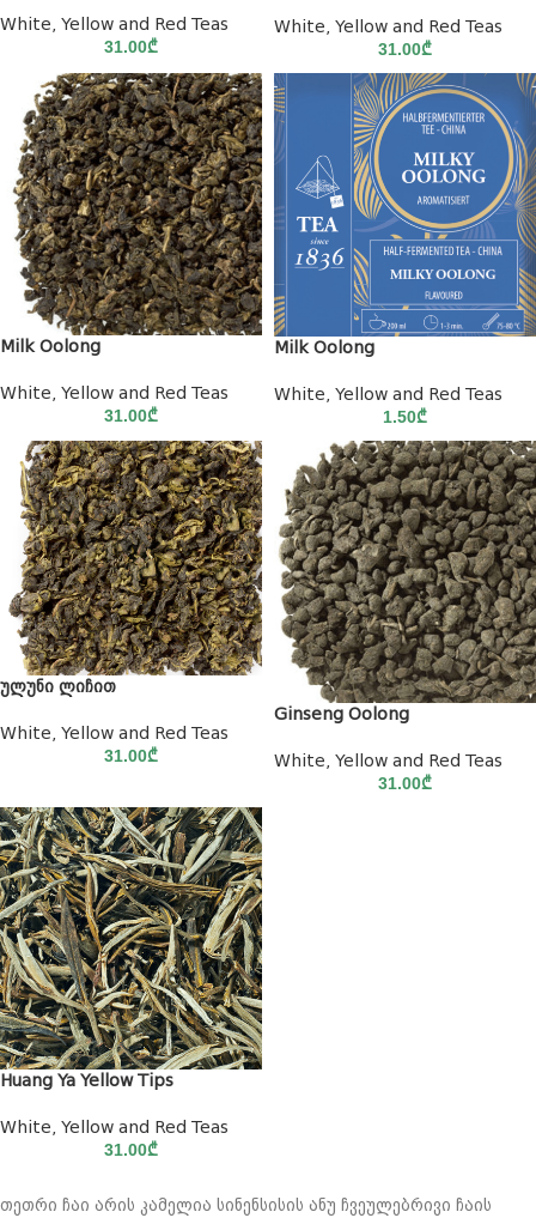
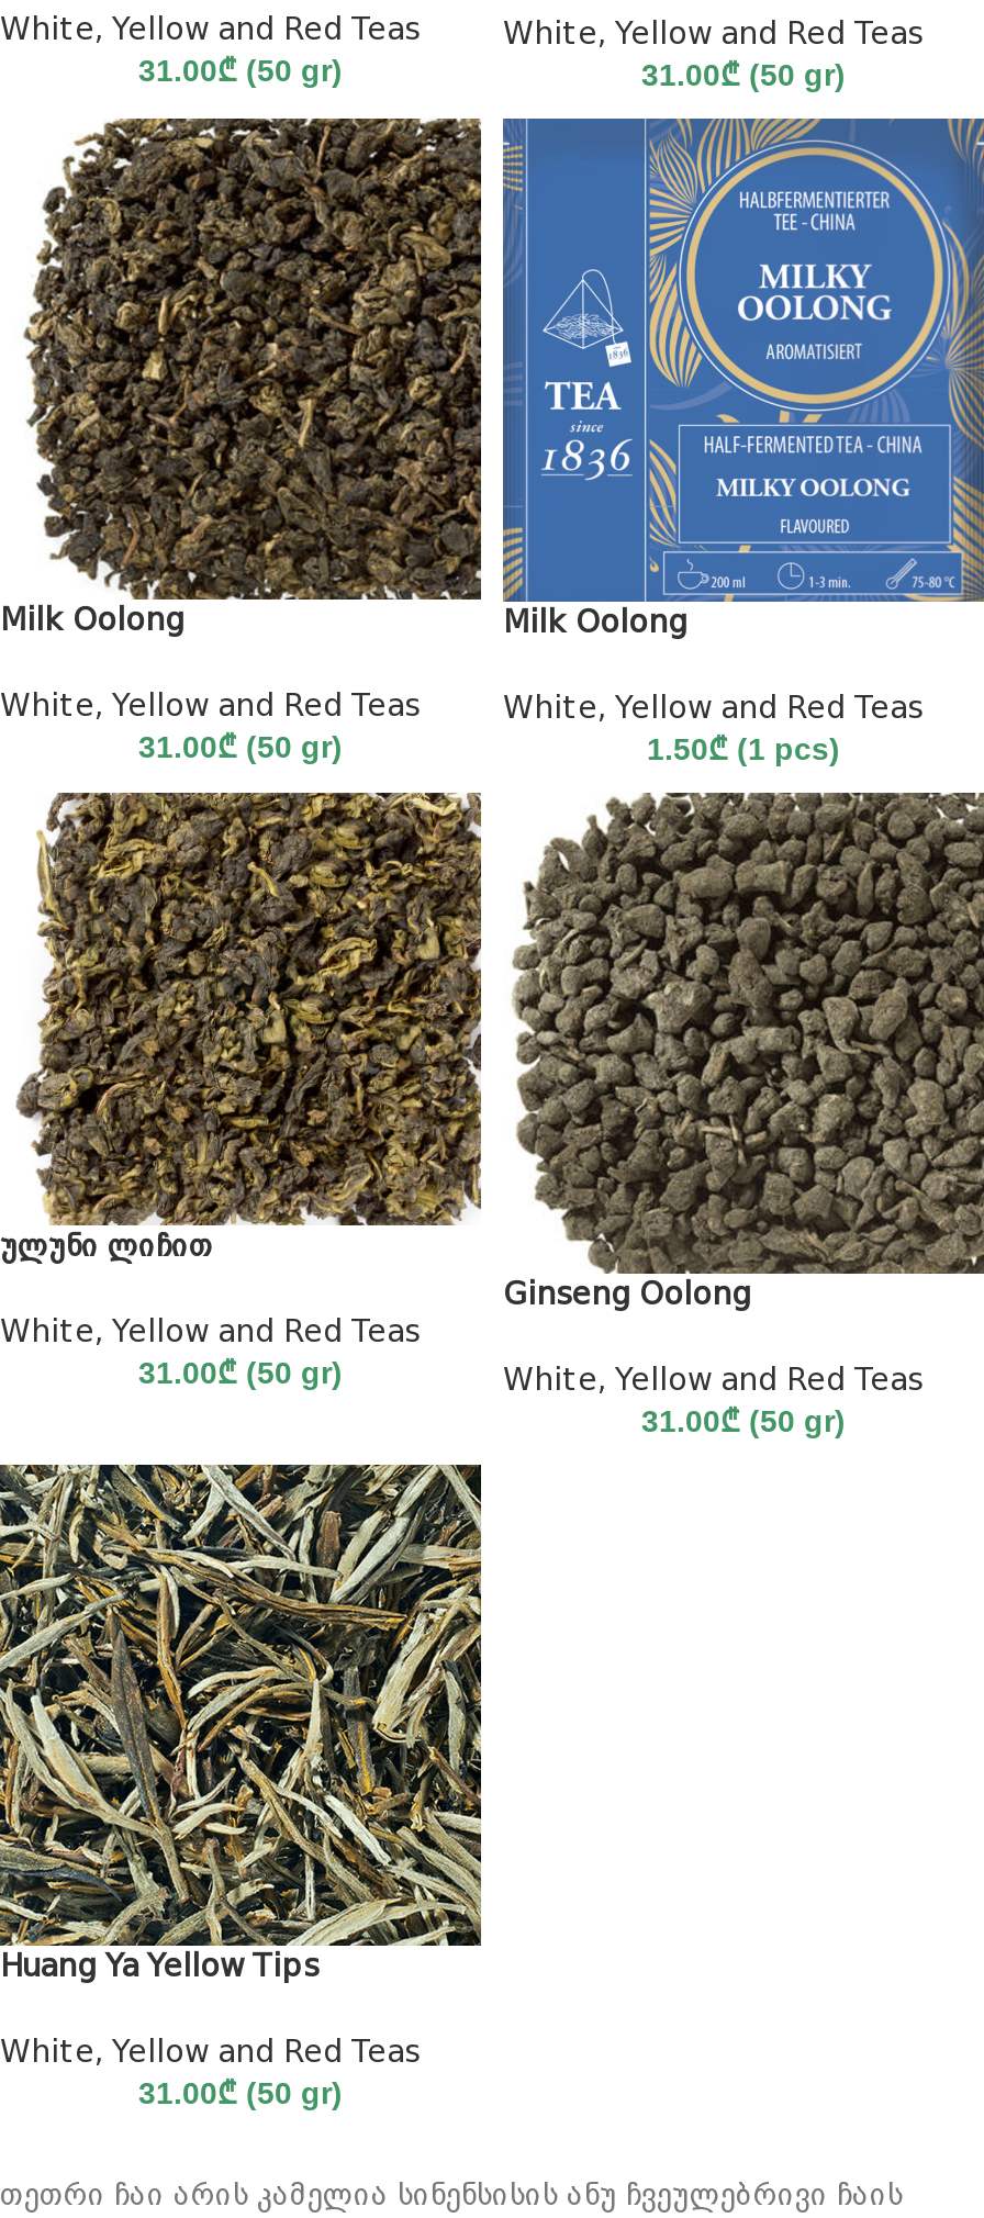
- 31.00₾
+ 31.00₾ (50 gr)

- 31.00₾
+ 31.00₾ (50 gr)

- 31.00₾
+ 31.00₾ (50 gr)

- 1.50₾
+ 1.50₾ (1 pcs)

- 31.00₾
+ 31.00₾ (50 gr)

- 31.00₾
+ 31.00₾ (50 gr)

- 31.00₾
+ 31.00₾ (50 gr)
